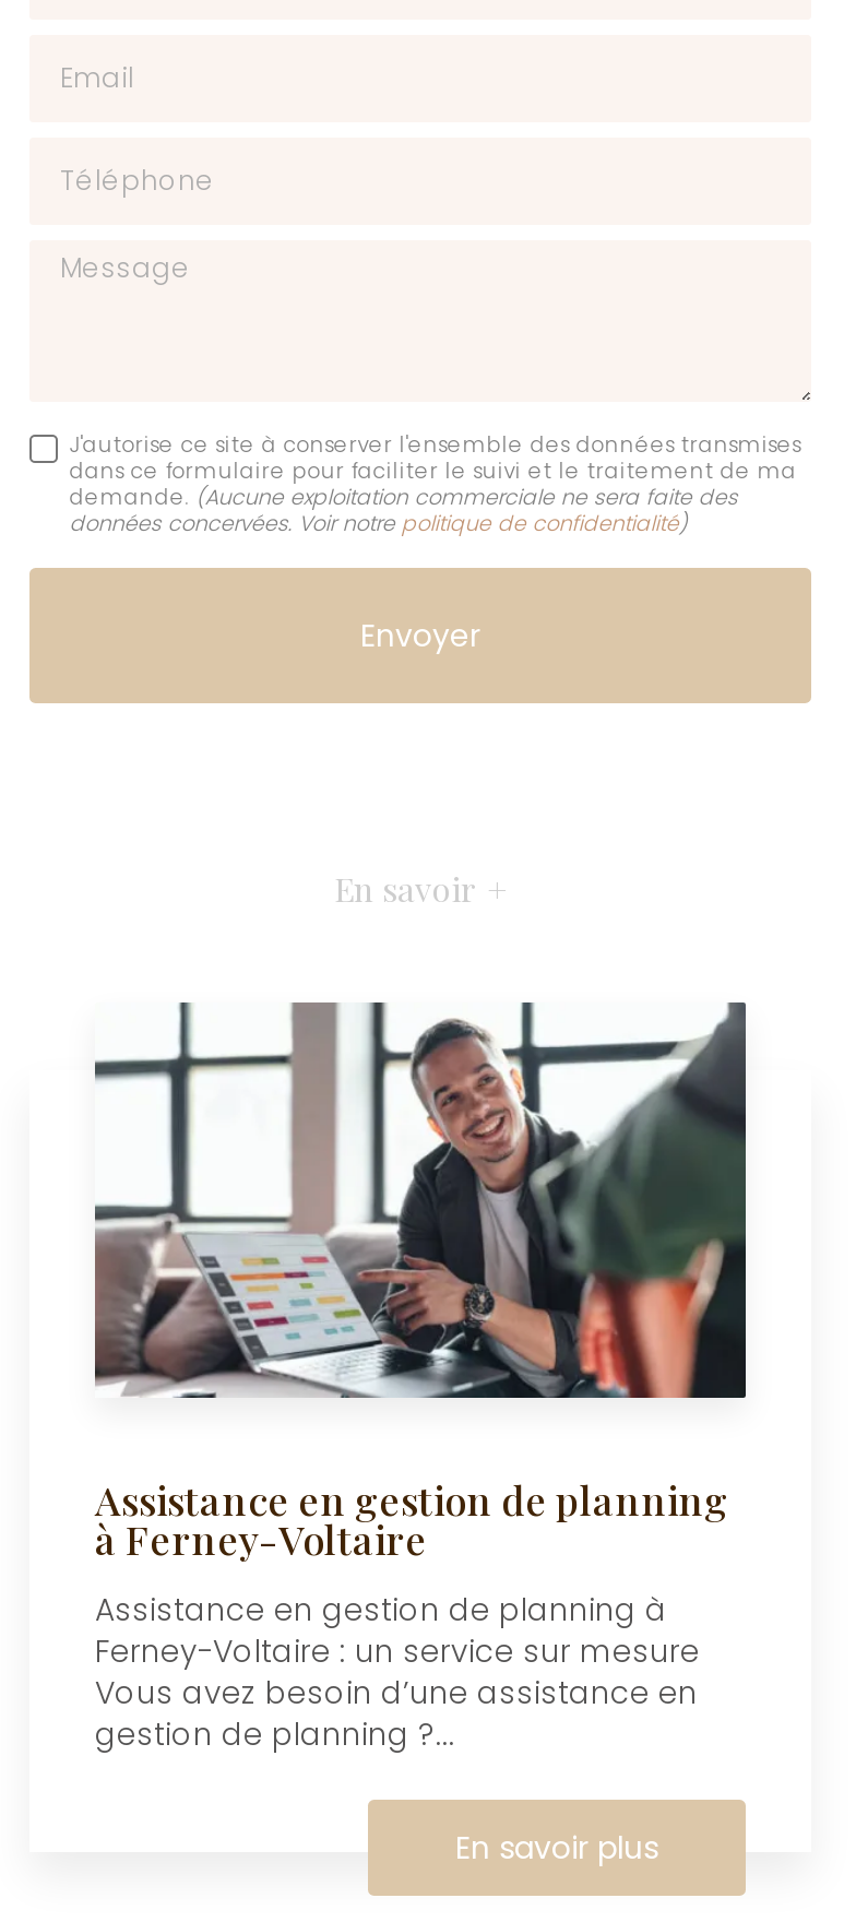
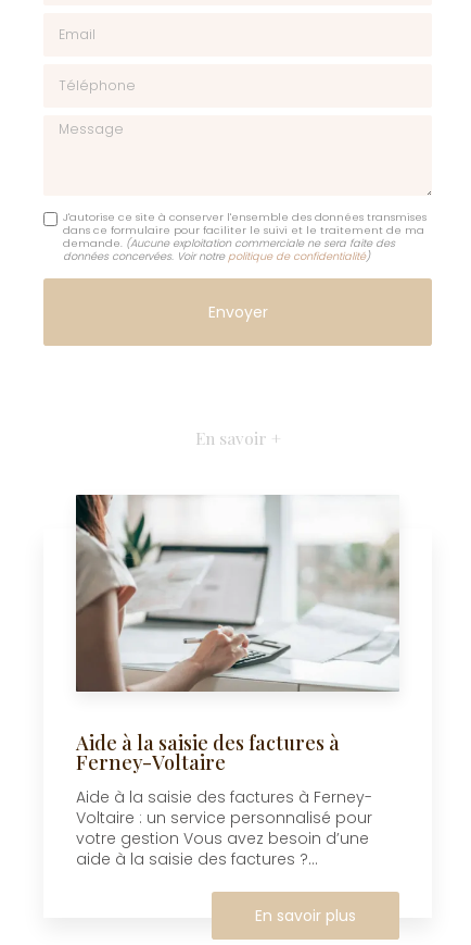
- [image]
- Assistance en gestion de planning
- à Ferney-Voltaire
- Assistance en gestion de planning à
- Ferney-Voltaire : un service sur mesure
- Vous avez besoin d’une assistance en
- gestion de planning ?...
+ [image]
+ Aide à la saisie des factures à
+ Ferney-Voltaire
+ Aide à la saisie des factures à Ferney-
+ Voltaire : un service personnalisé pour
+ votre gestion Vous avez besoin d’une
+ aide à la saisie des factures ?...
